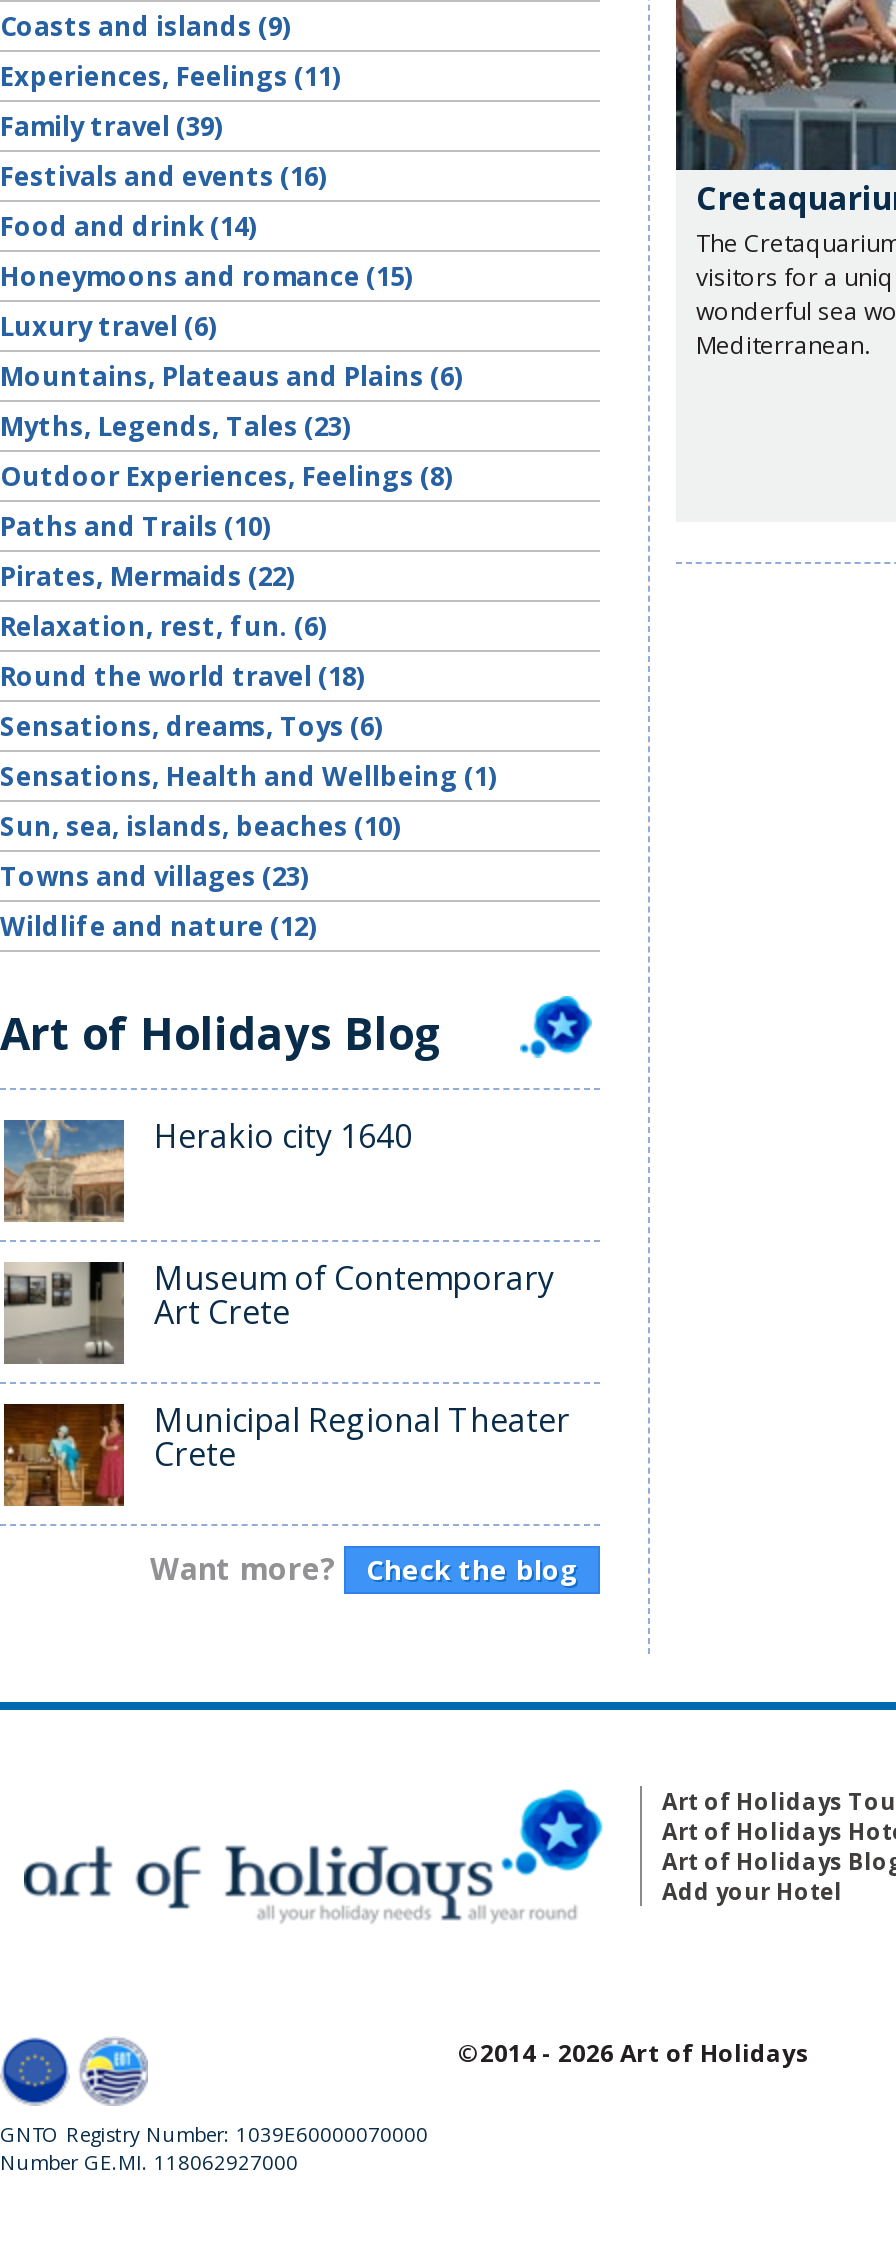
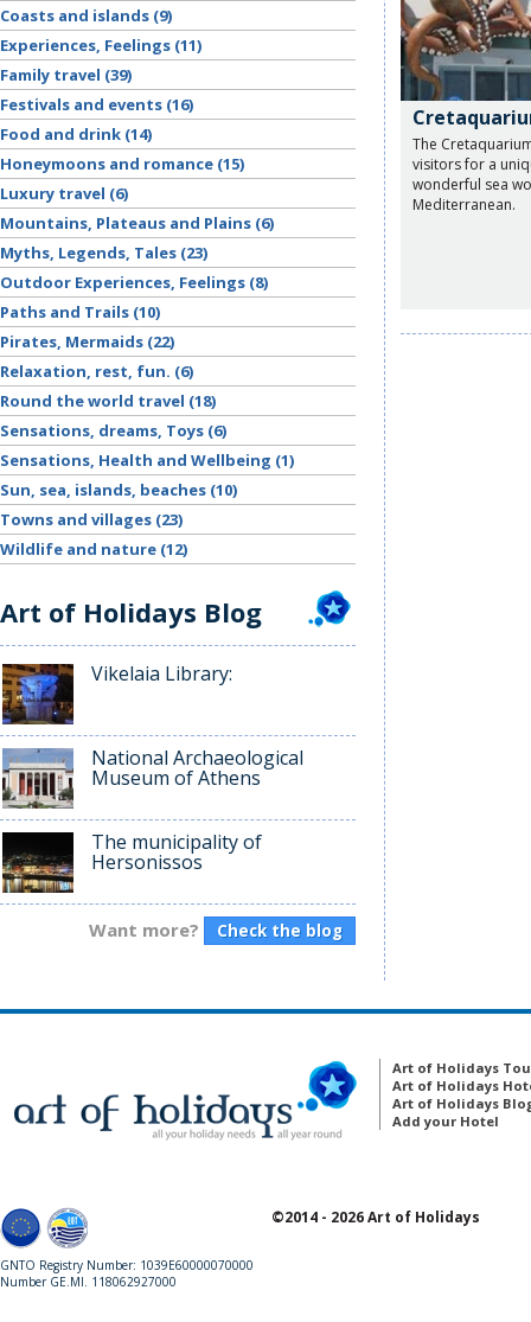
- [image]
- Herakio city 1640
+ [image]
+ Vikelaia Library:

- [image]
- Museum of Contemporary
- Art Crete
+ [image]
+ National Archaeological
+ Museum of Athens

- [image]
- Municipal Regional Theater
- Crete
+ [image]
+ The municipality of
+ Hersonissos
